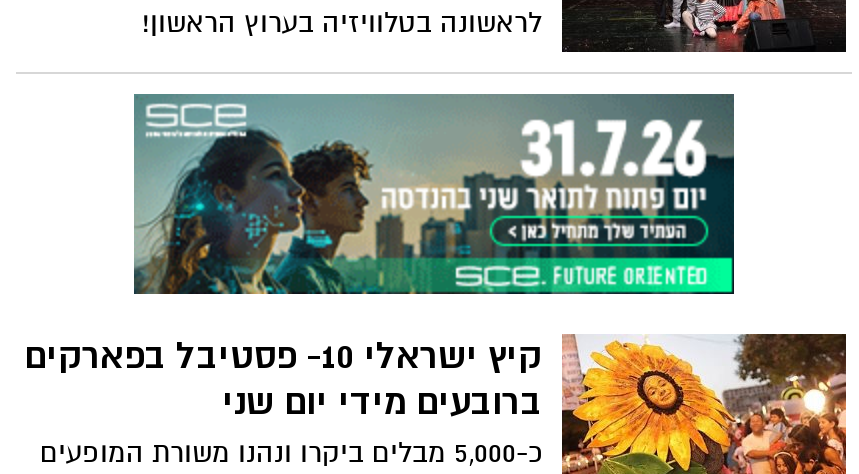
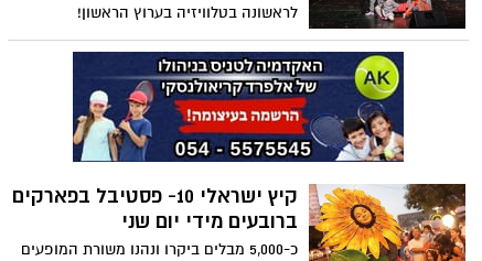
- [image]
+ [image]
